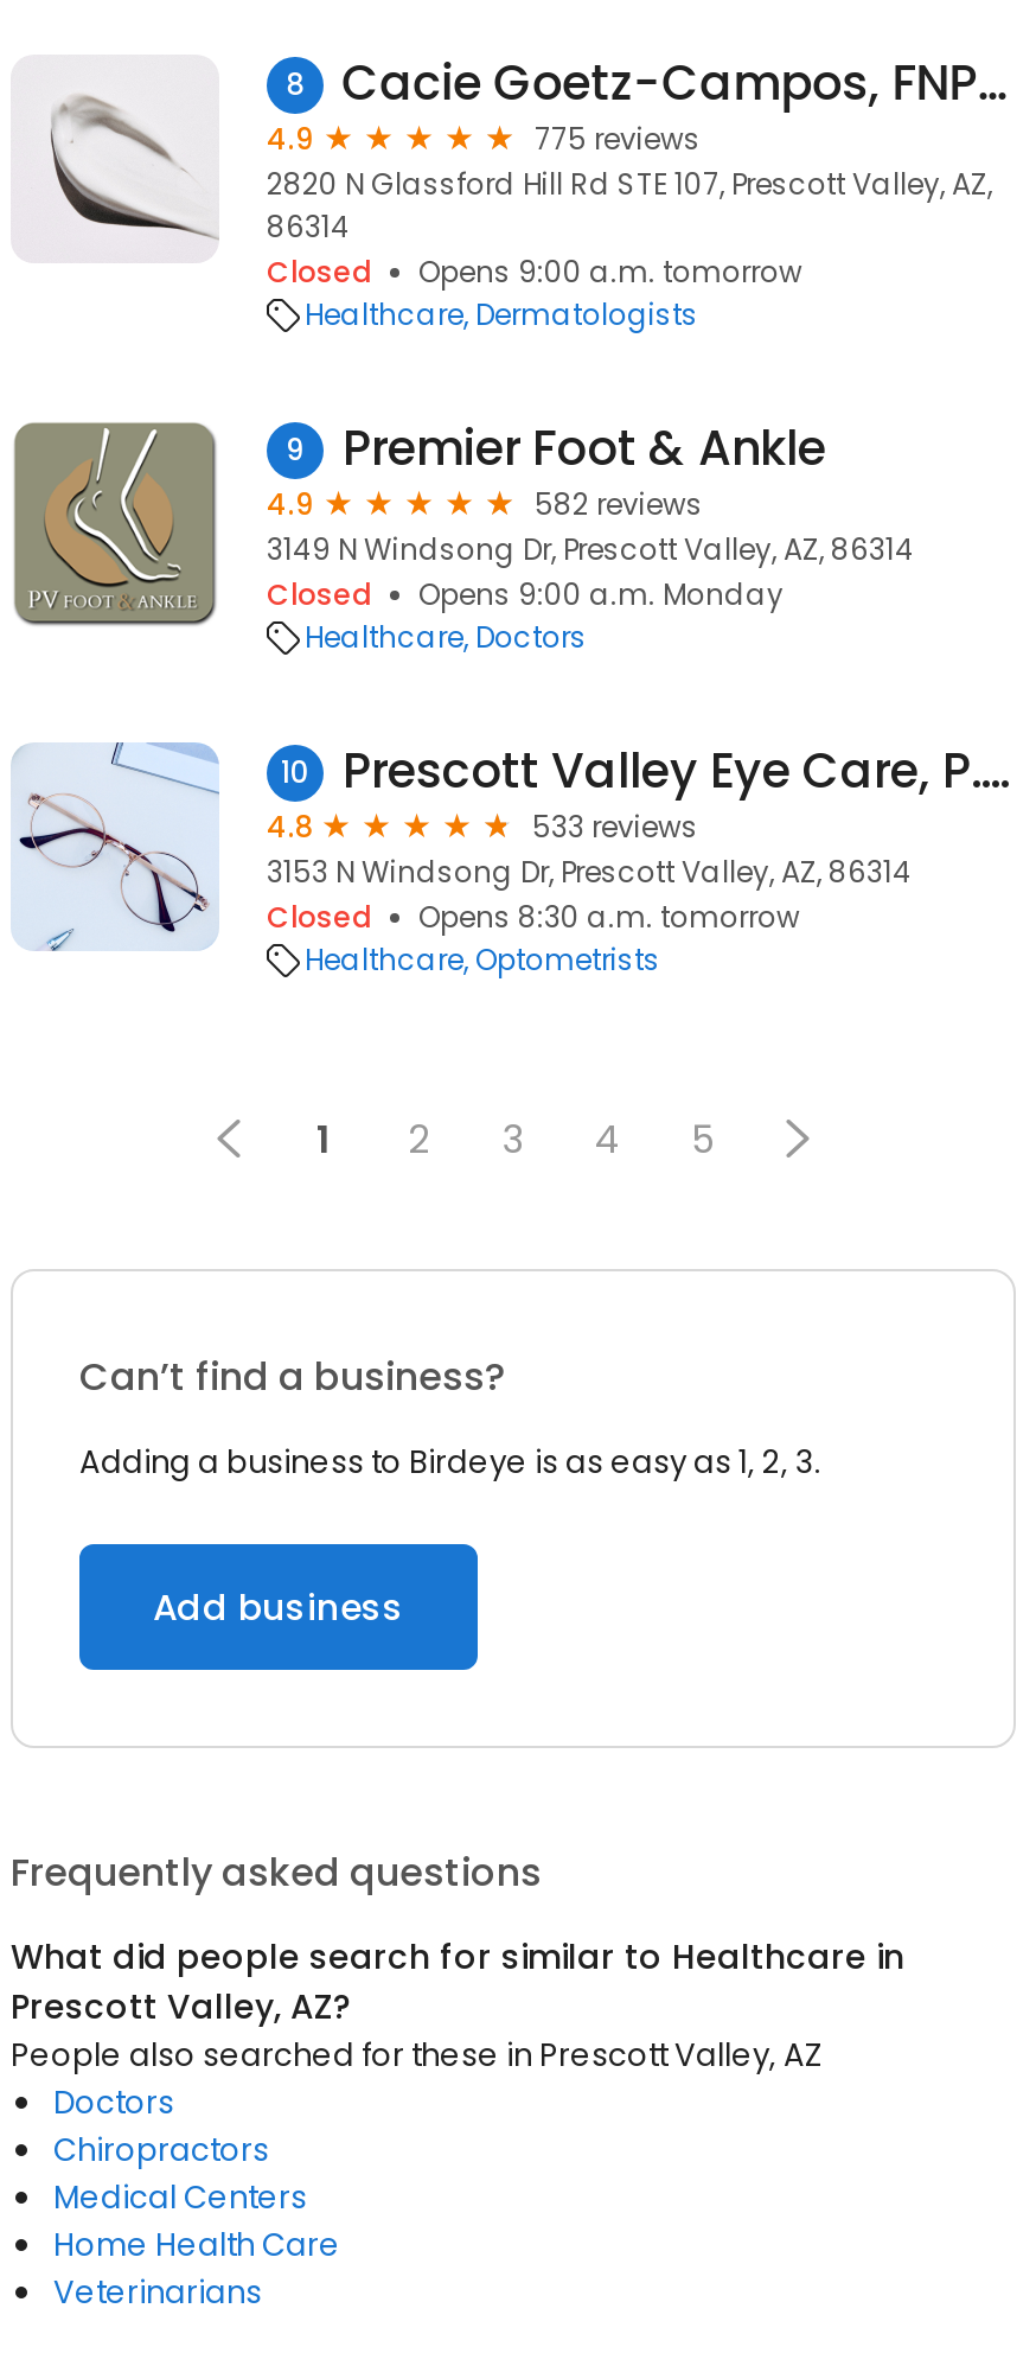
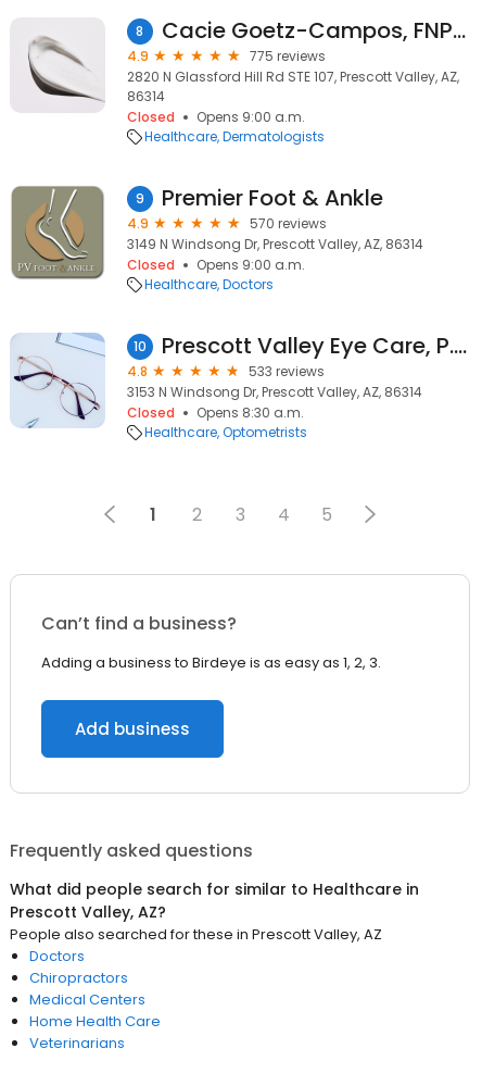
- Opens 9:00 a.m. tomorrow
+ Opens 9:00 a.m.

- 582 reviews
+ 570 reviews

- Opens 9:00 a.m. Monday
+ Opens 9:00 a.m.

- Opens 8:30 a.m. tomorrow
+ Opens 8:30 a.m.
